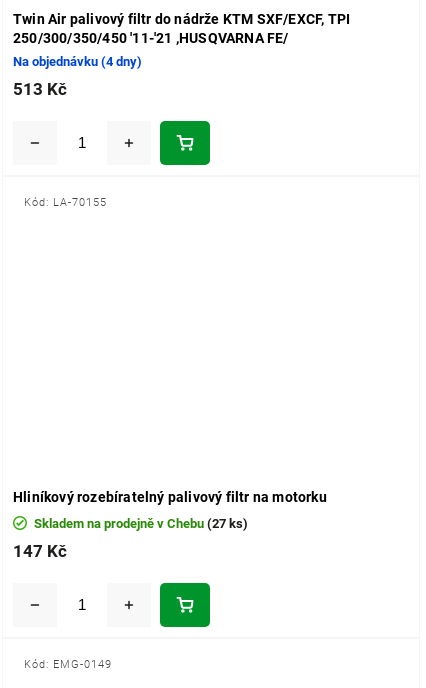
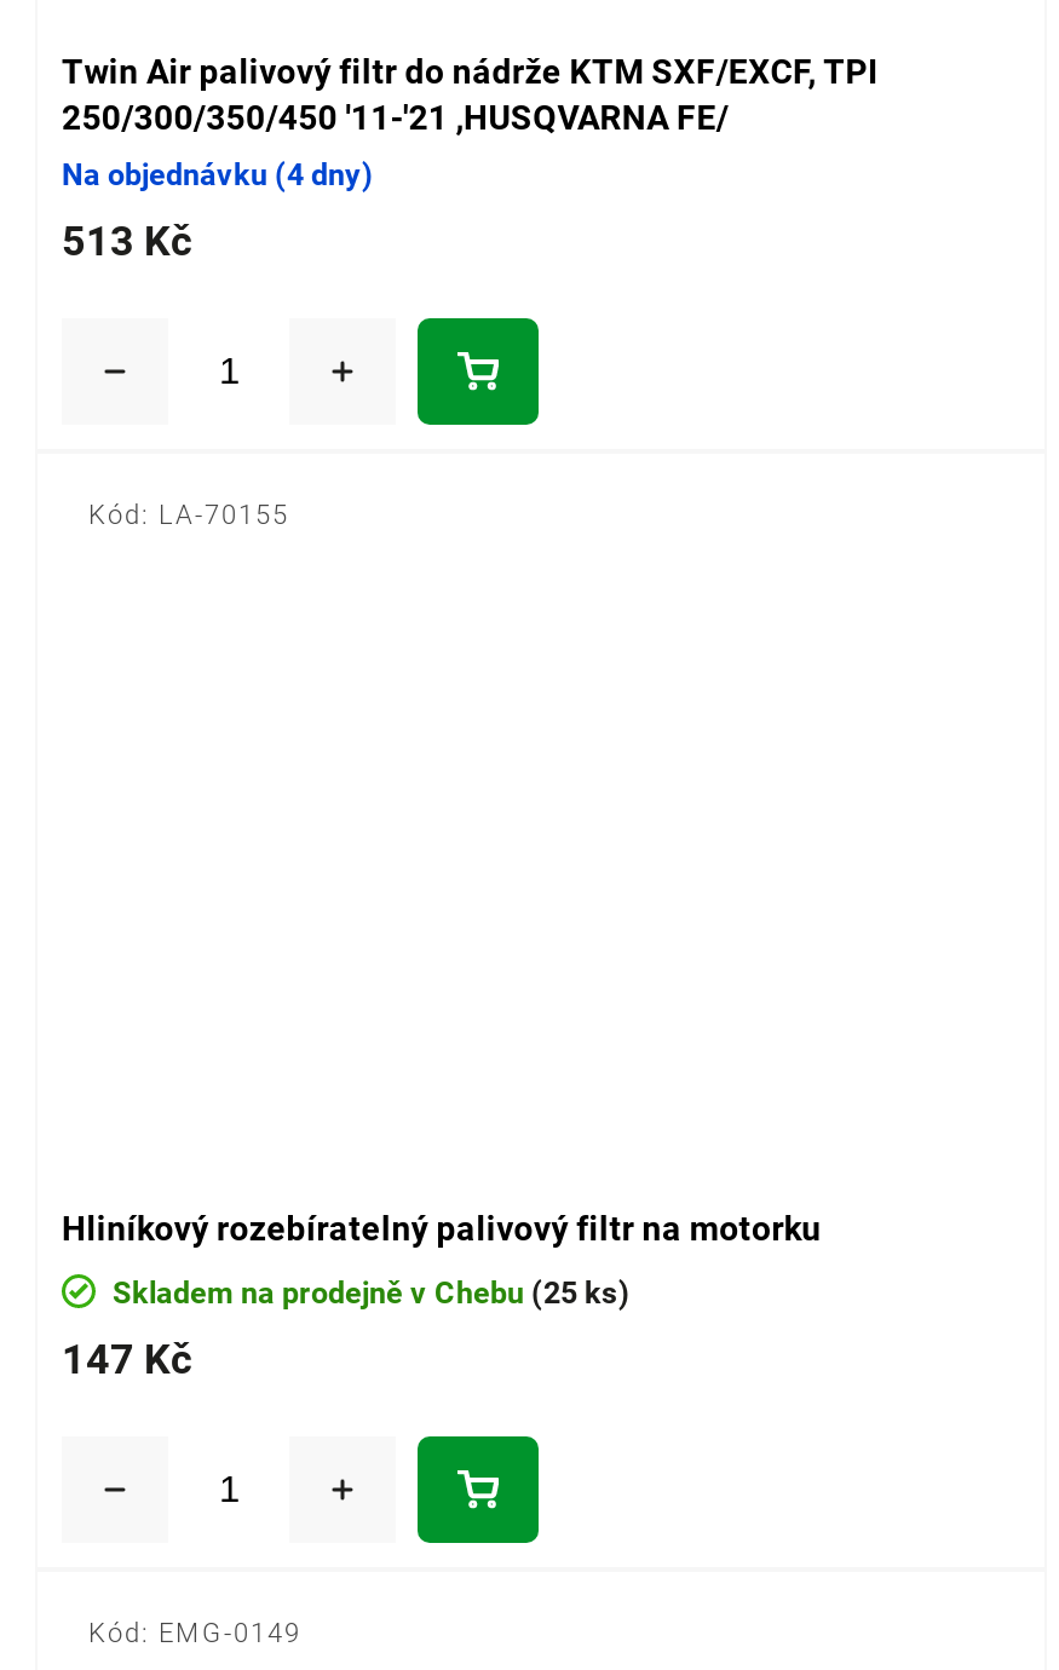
- Skladem na prodejně v Chebu (27 ks)
+ Skladem na prodejně v Chebu (25 ks)
